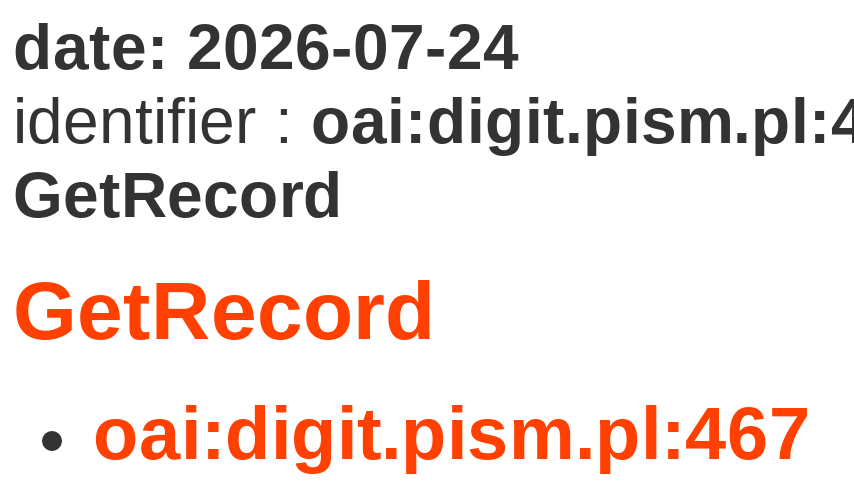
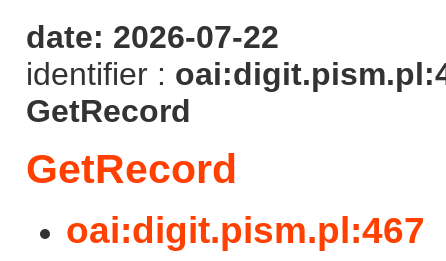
- date: 2026-07-24
+ date: 2026-07-22
